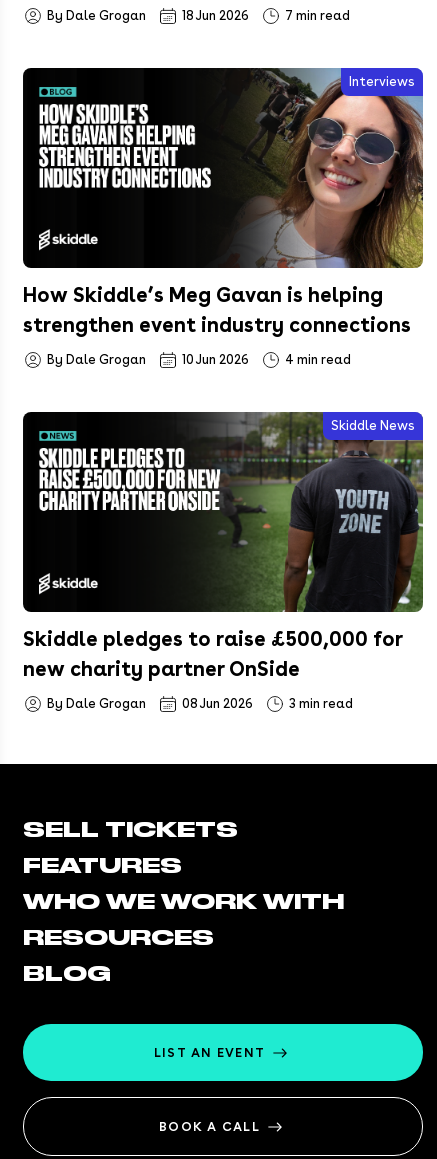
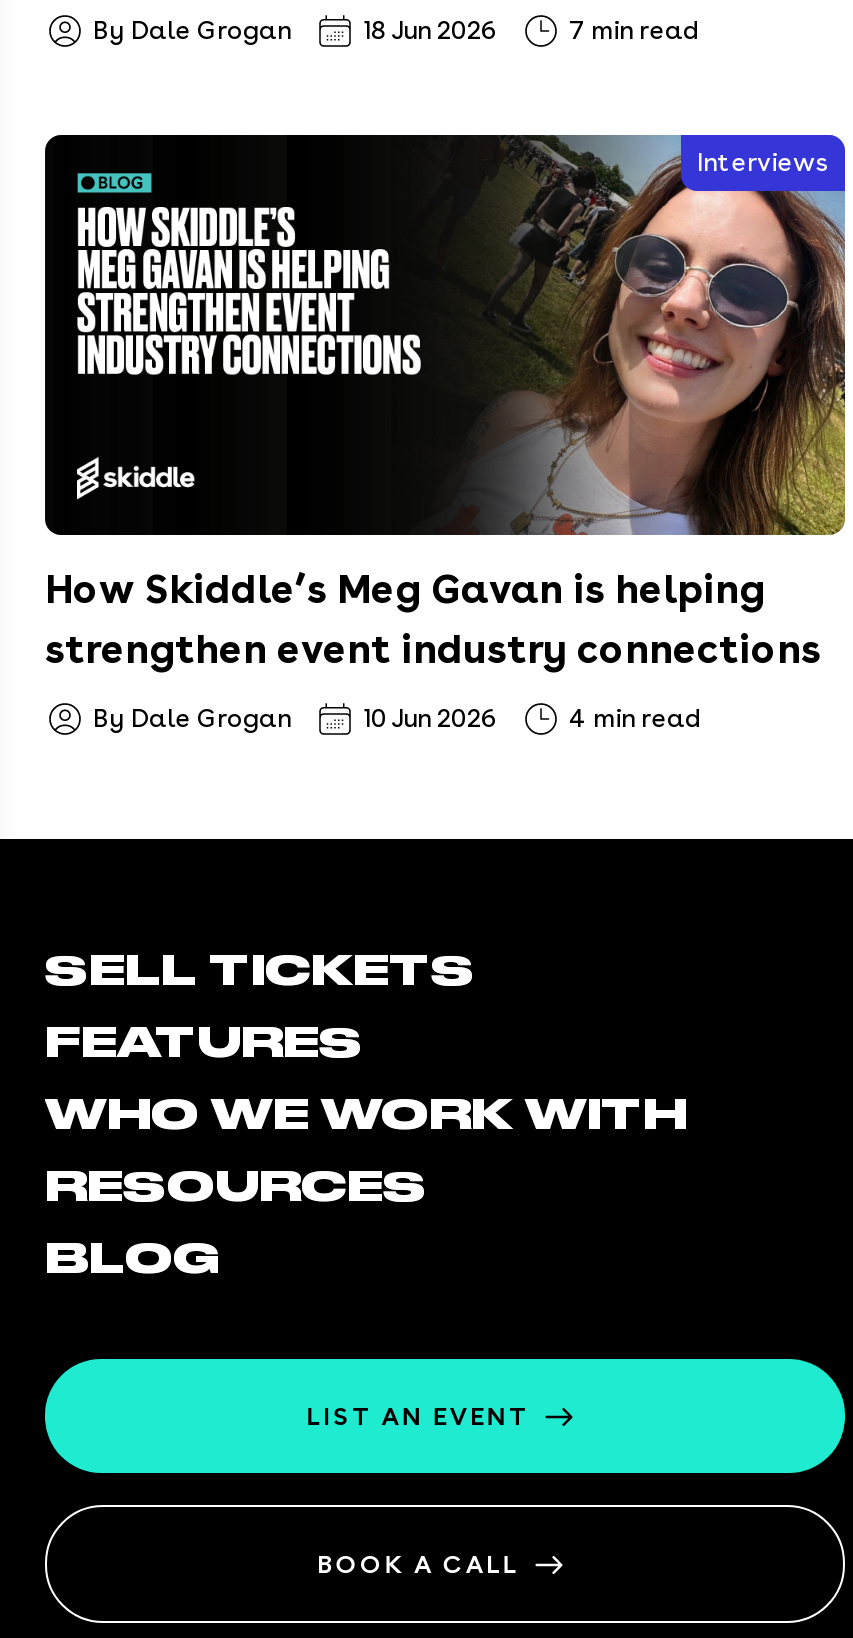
- [image]
- Skiddle News

- Skiddle pledges to raise £500,000 for
- new charity partner OnSide
- By Dale Grogan
- 08 Jun 2026
- 3 min read
